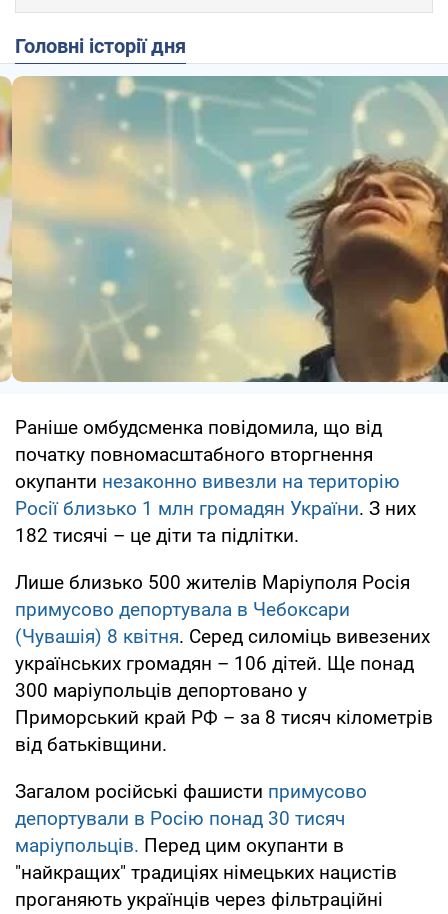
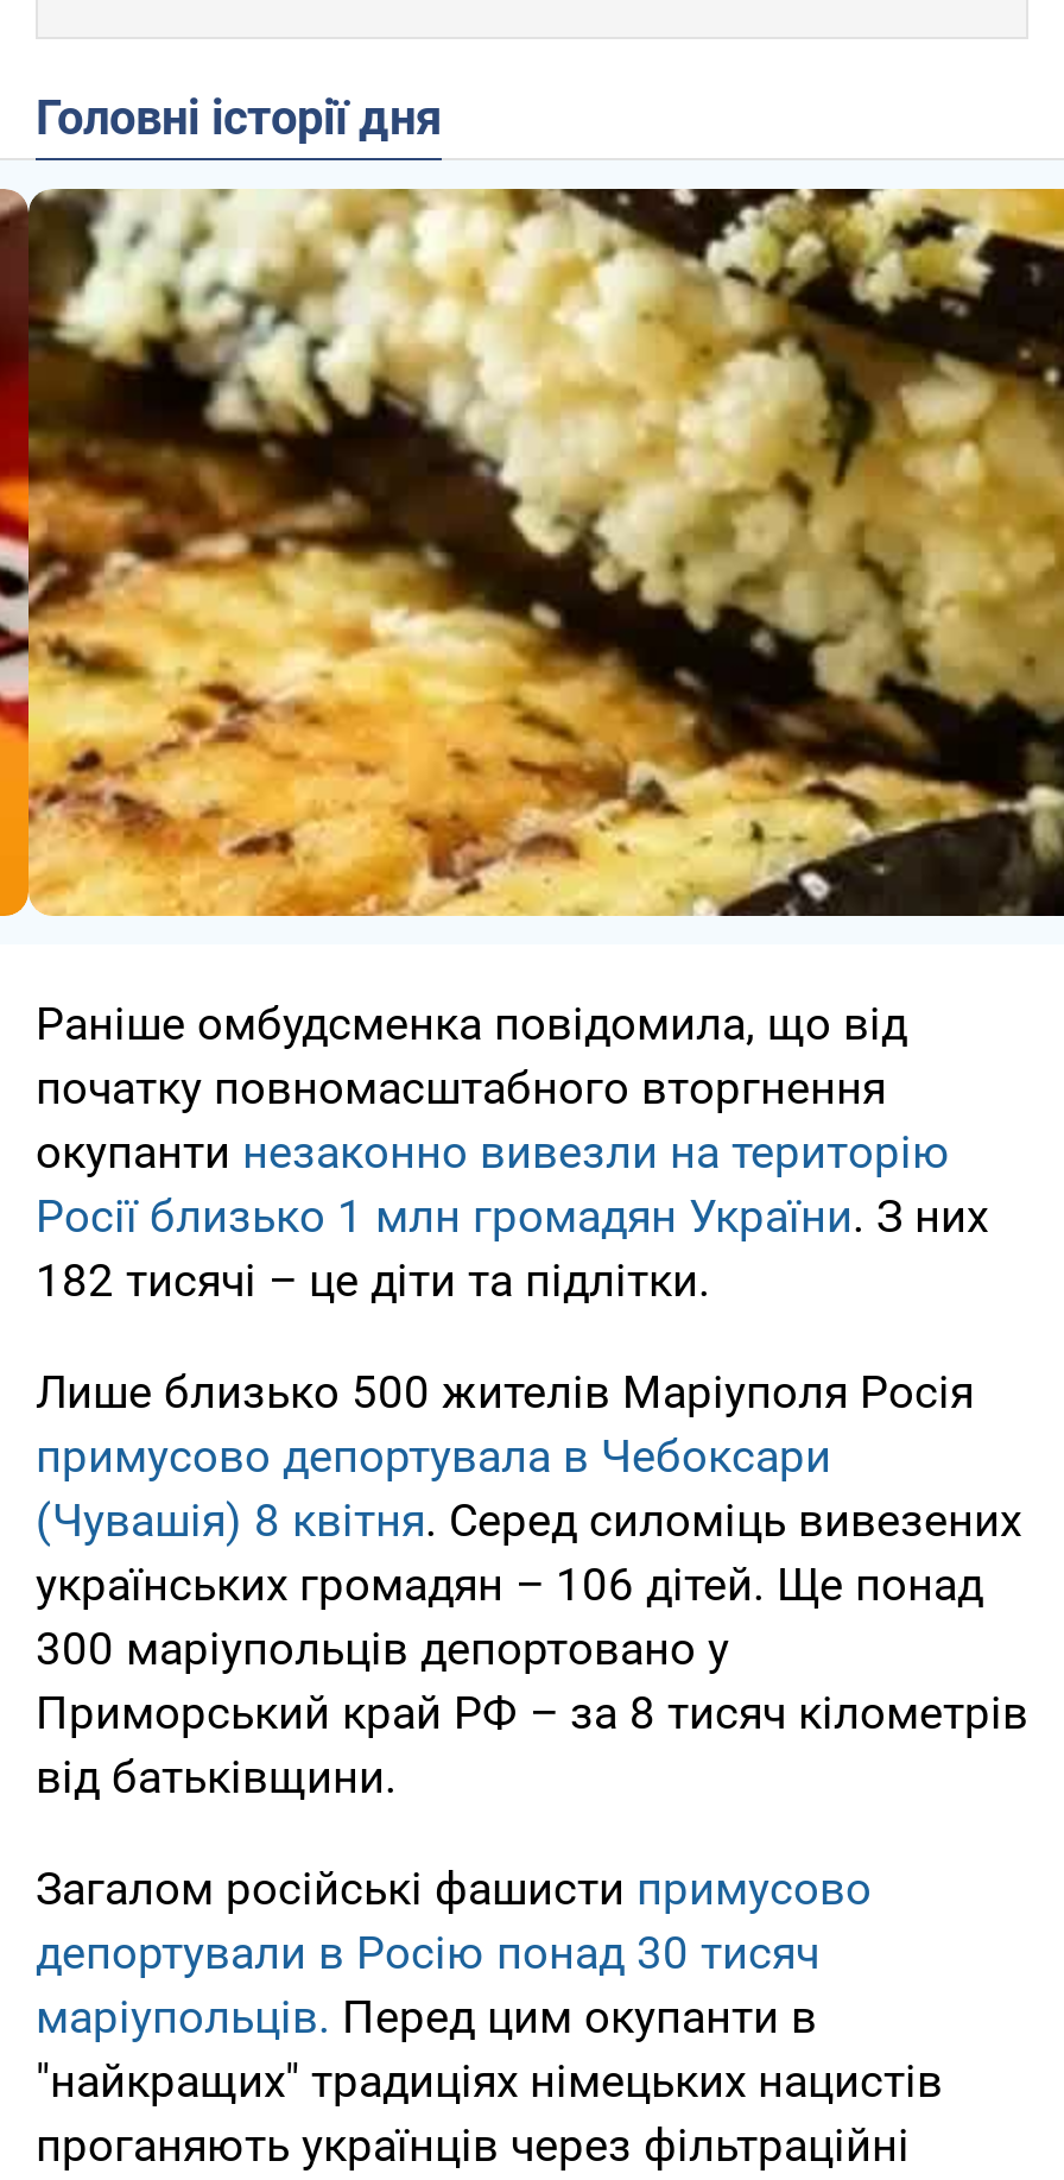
- [image]
+ [image]
